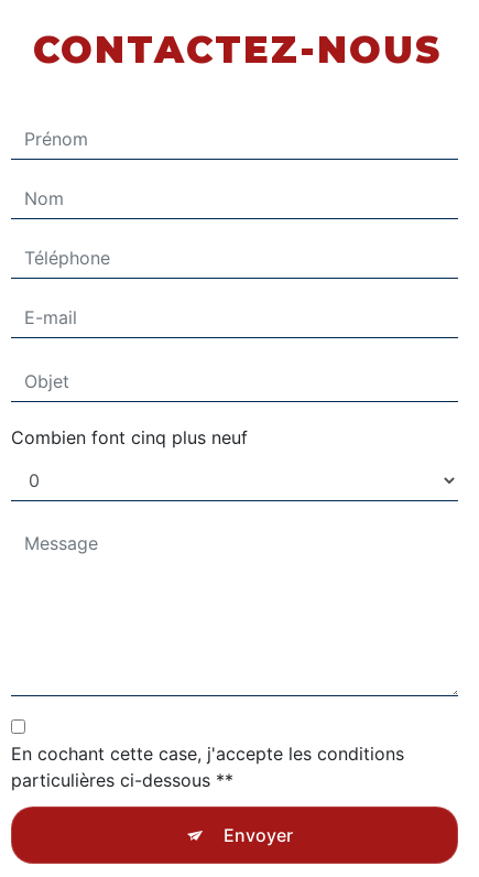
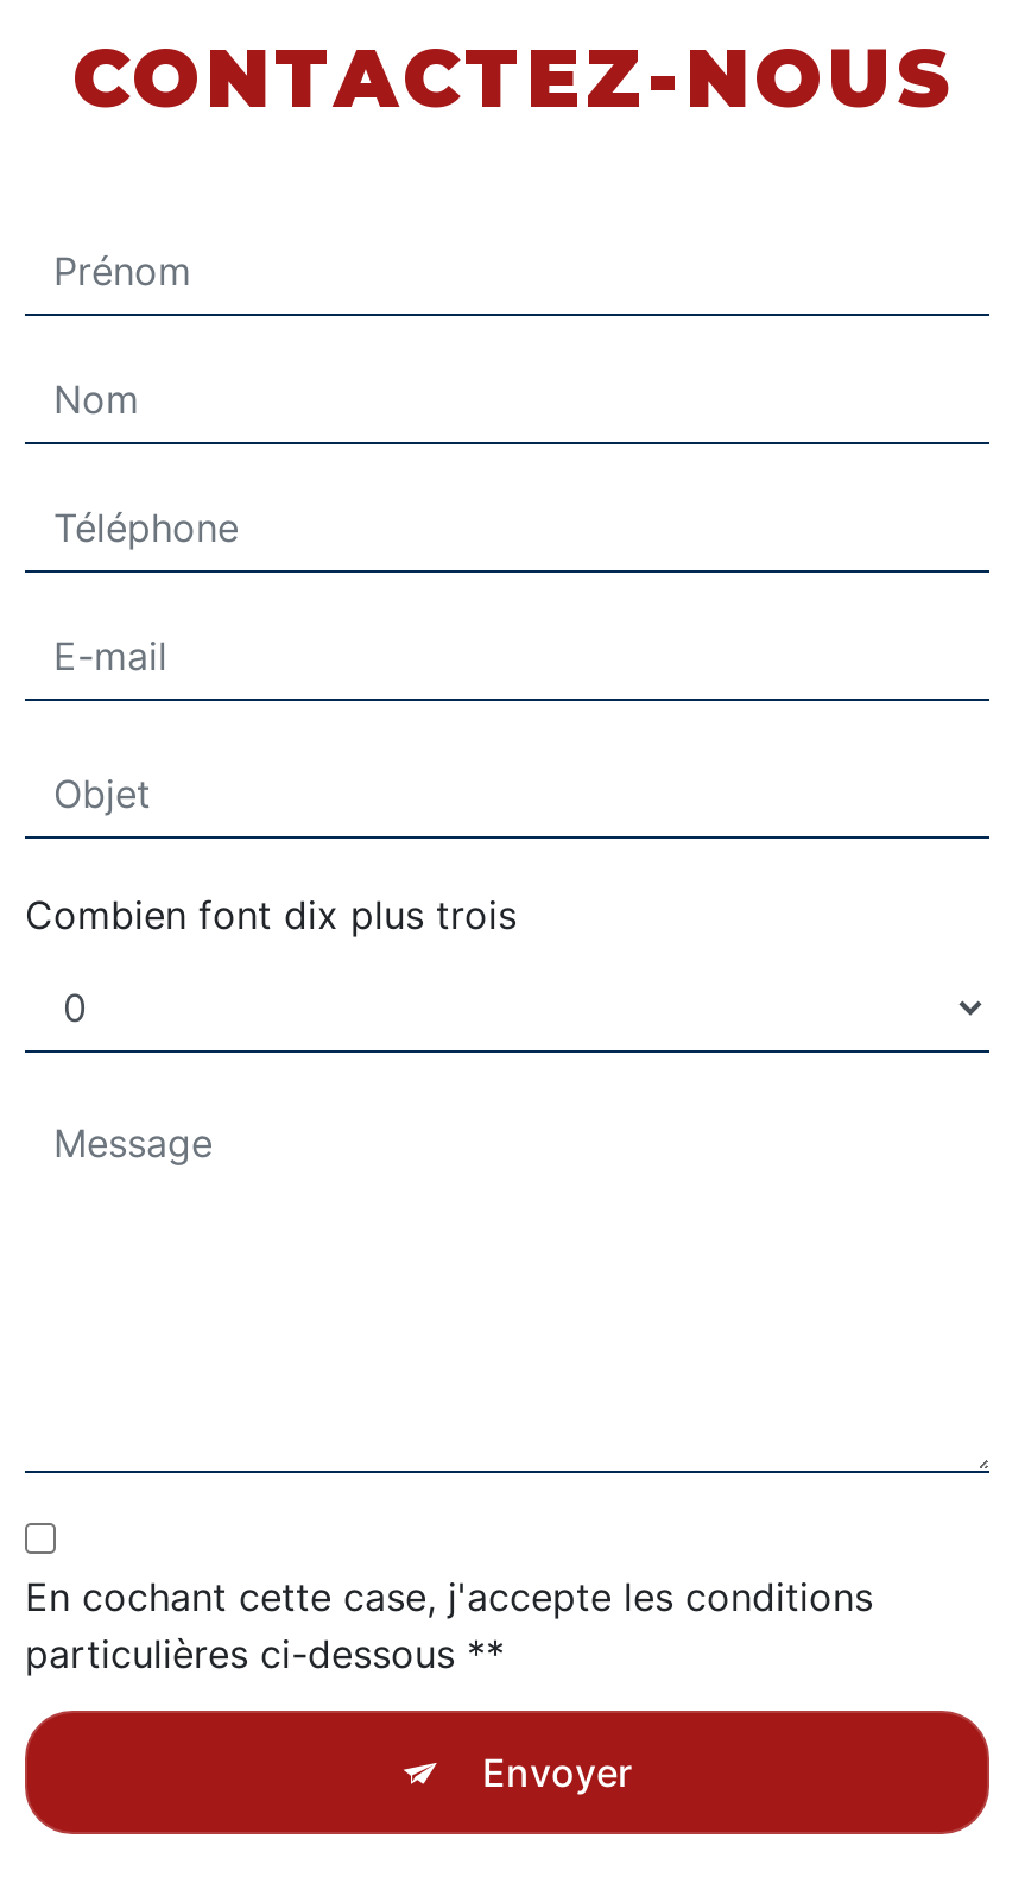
- Combien font cinq plus neuf
+ Combien font dix plus trois
